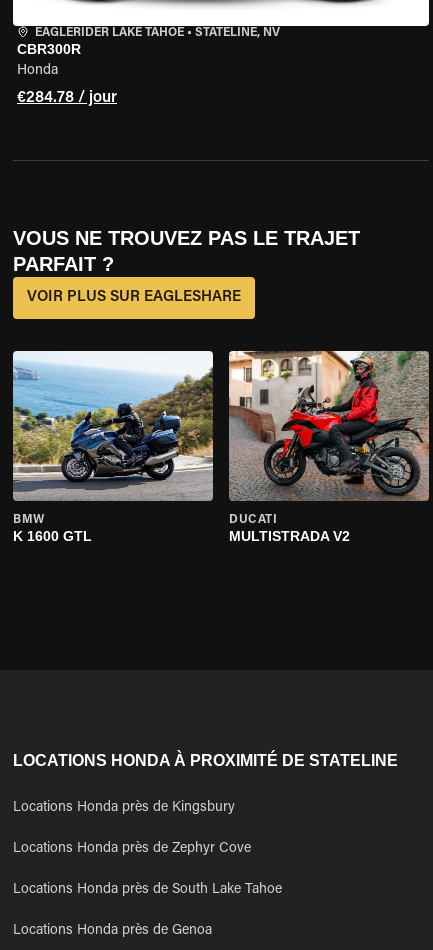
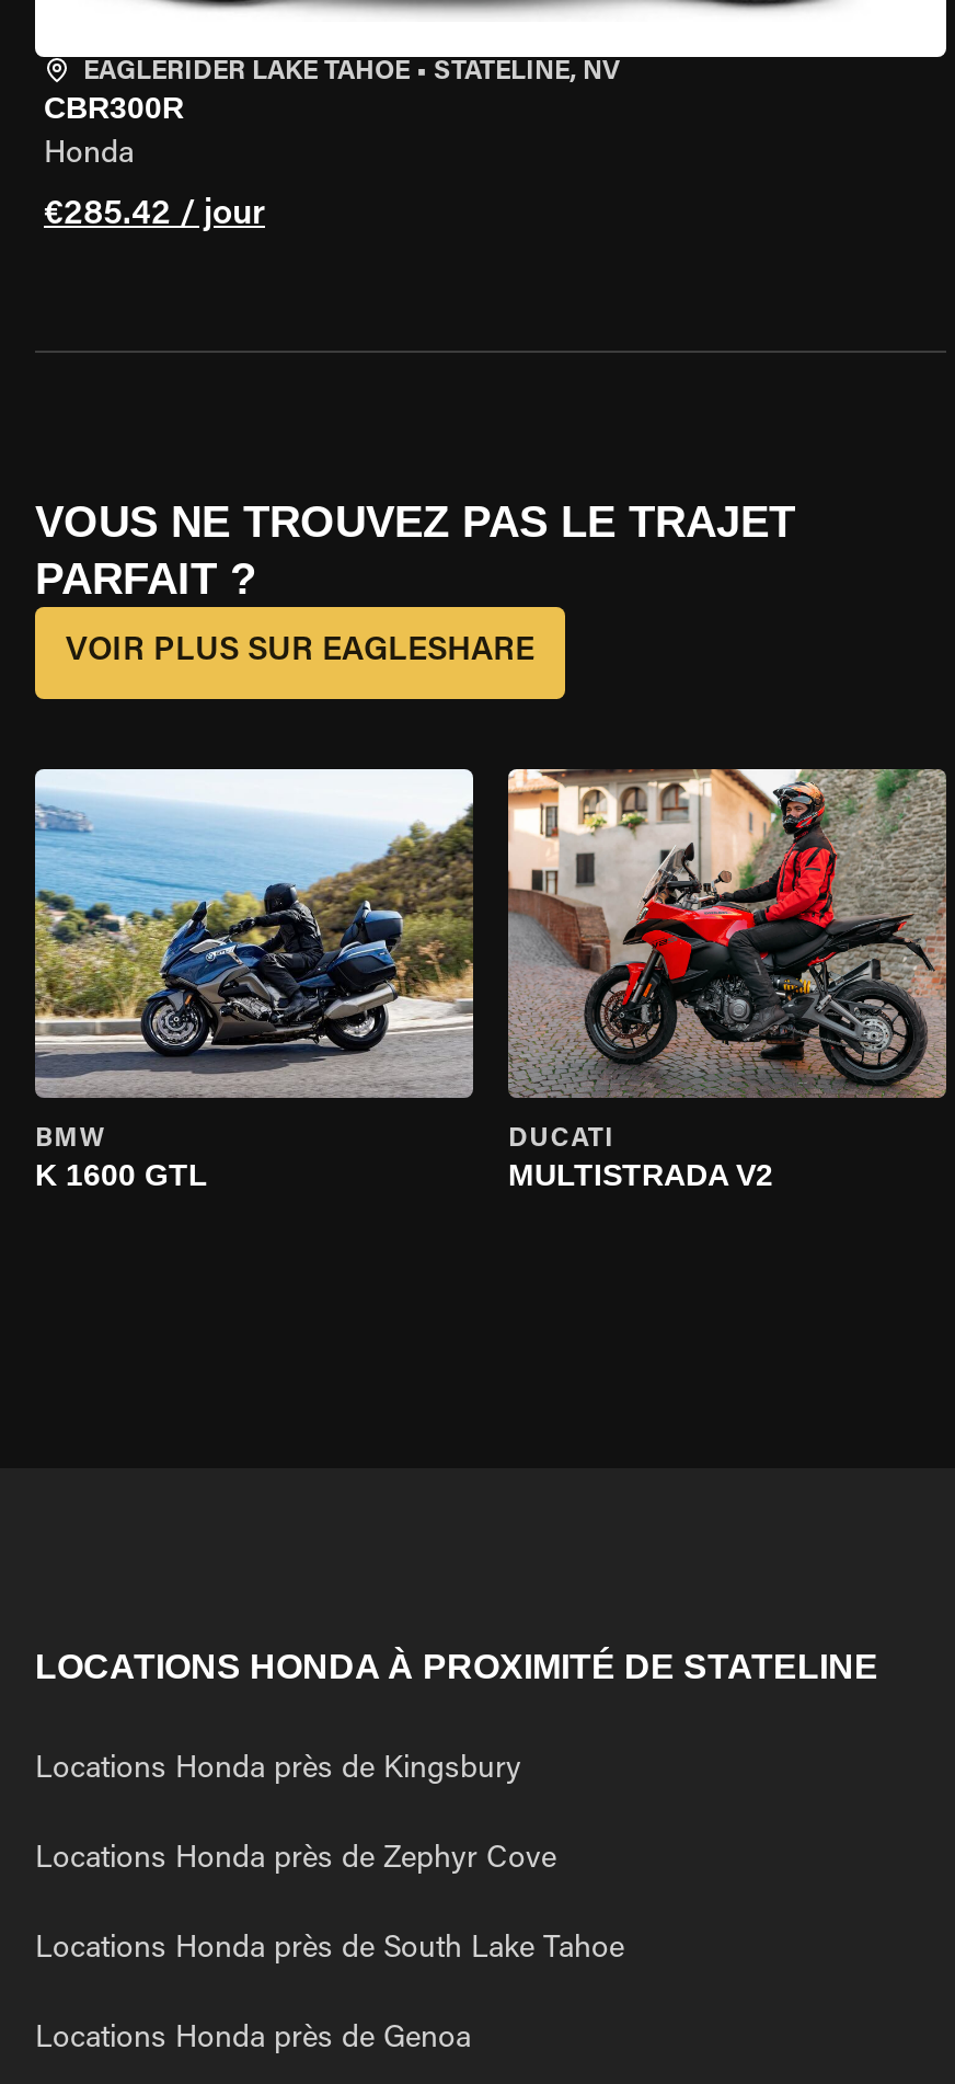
- €284.78 / jour
+ €285.42 / jour
